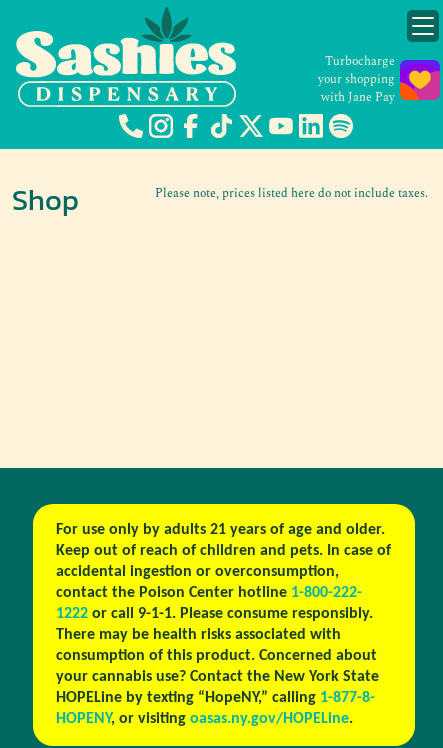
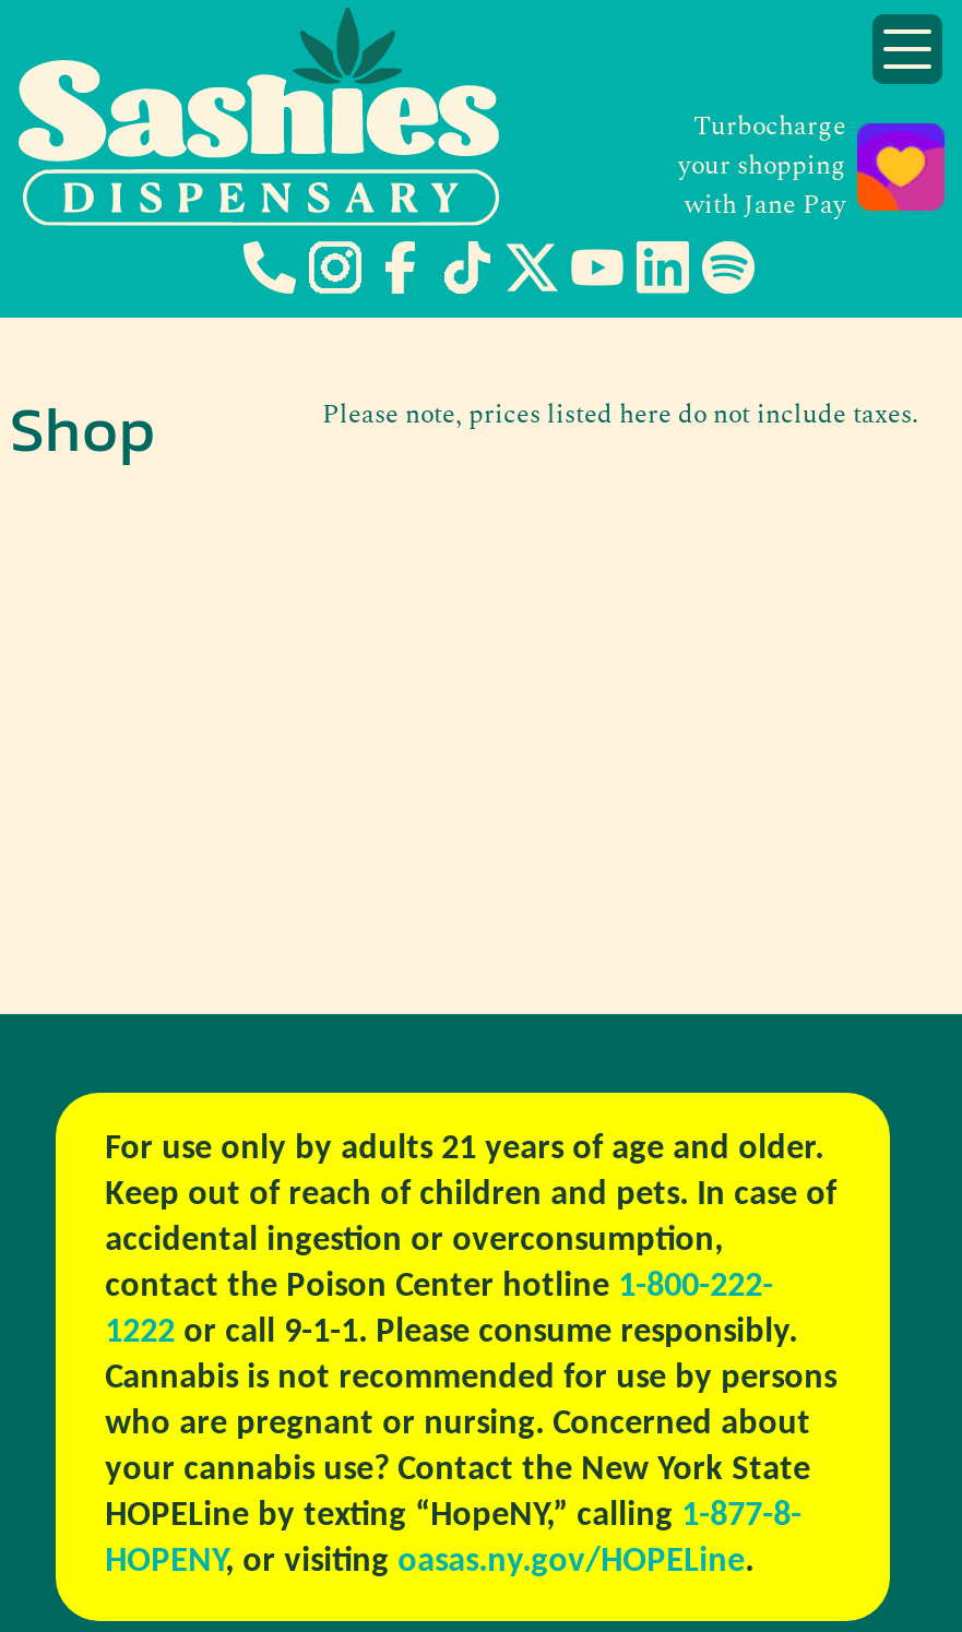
- There may be health risks associated with
- consumption of this product. Concerned about
+ Cannabis is not recommended for use by persons
+ who are pregnant or nursing. Concerned about
